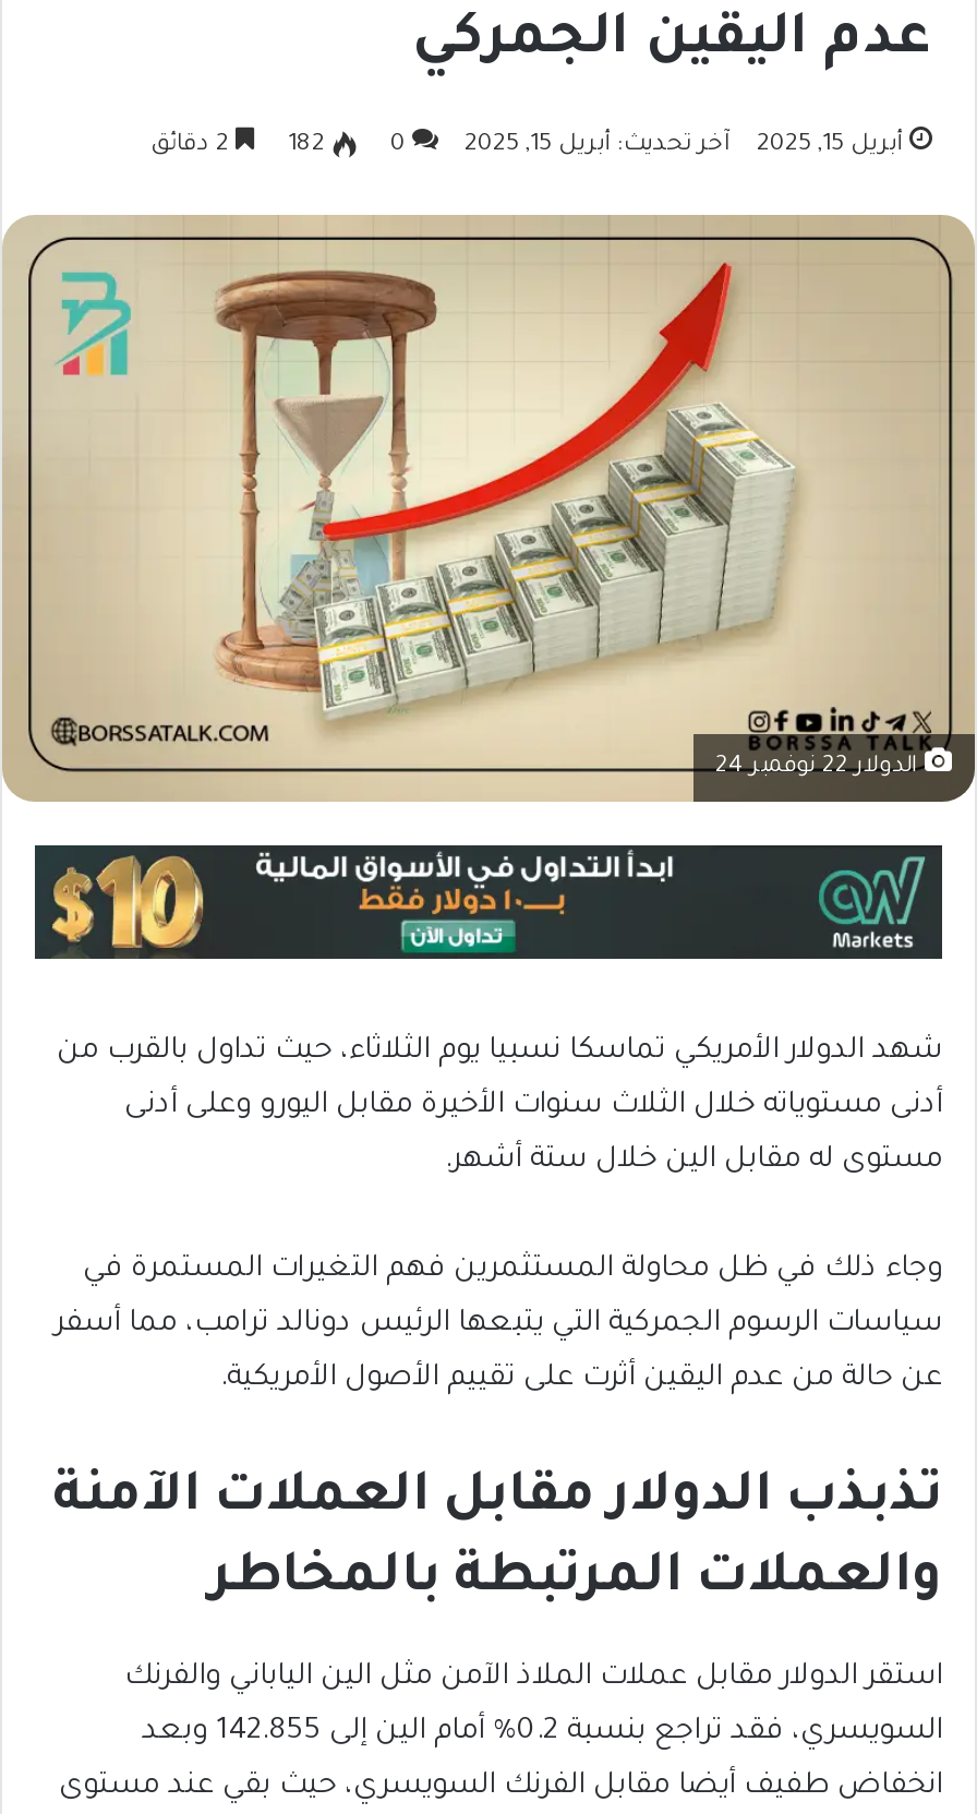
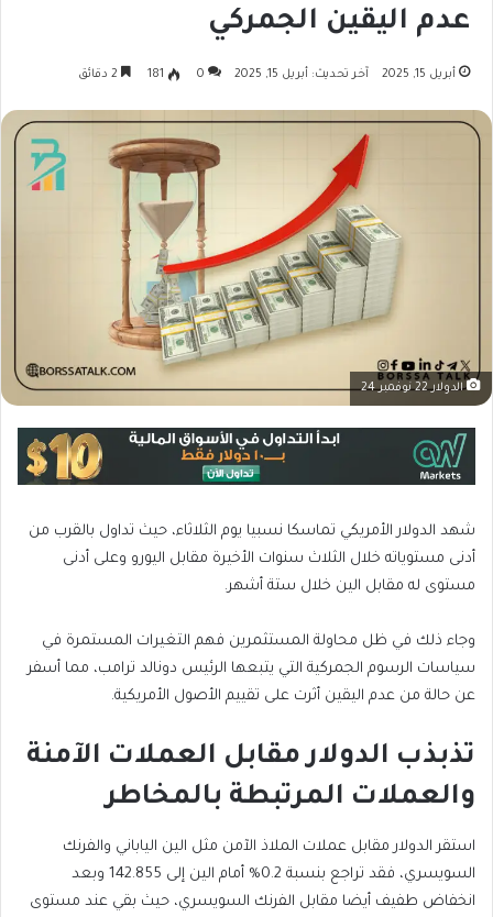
- 182
+ 181
